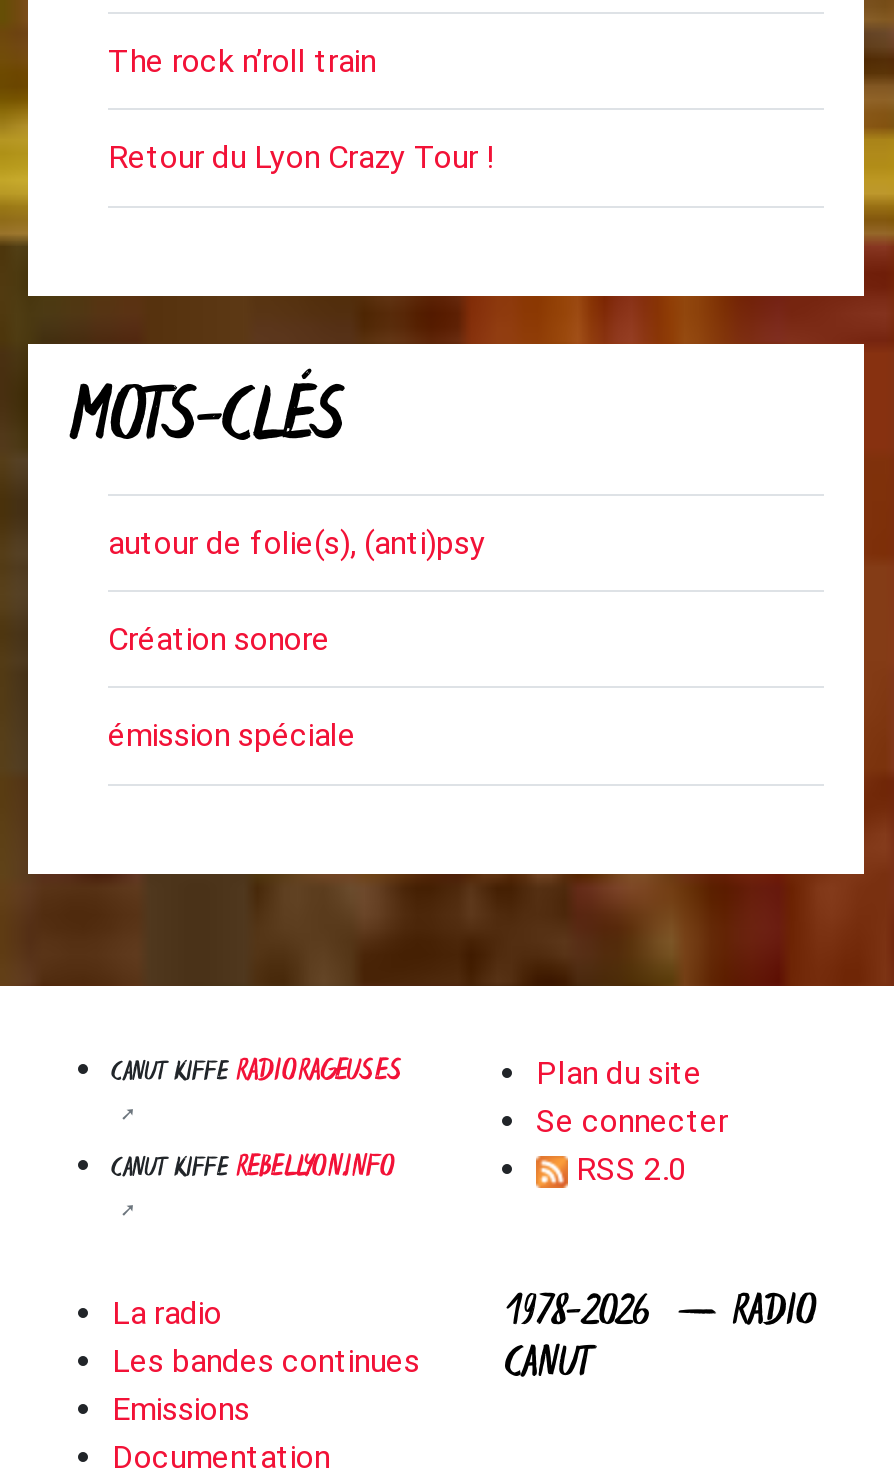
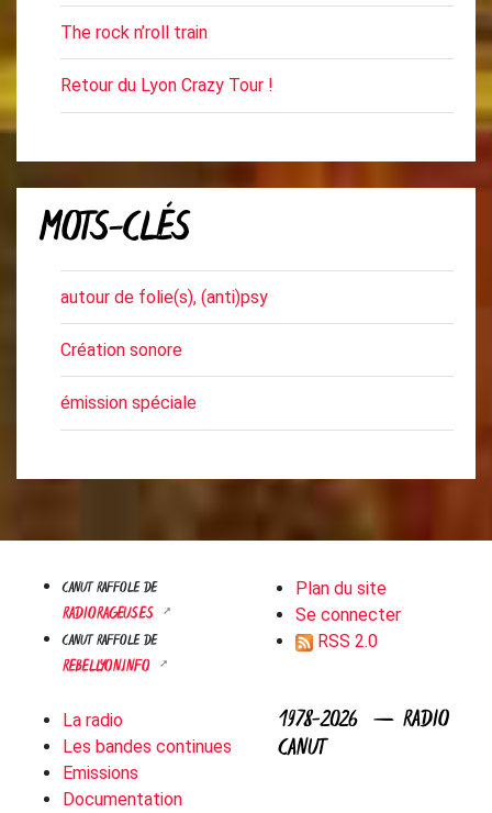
- CANUT KIFFE RADIORAGEUSES
- CANUT KIFFE REBELLYON.INFO
+ CANUT RAFFOLE DE
+ RADIORAGEUSES
+ CANUT RAFFOLE DE
+ REBELLYON.INFO
